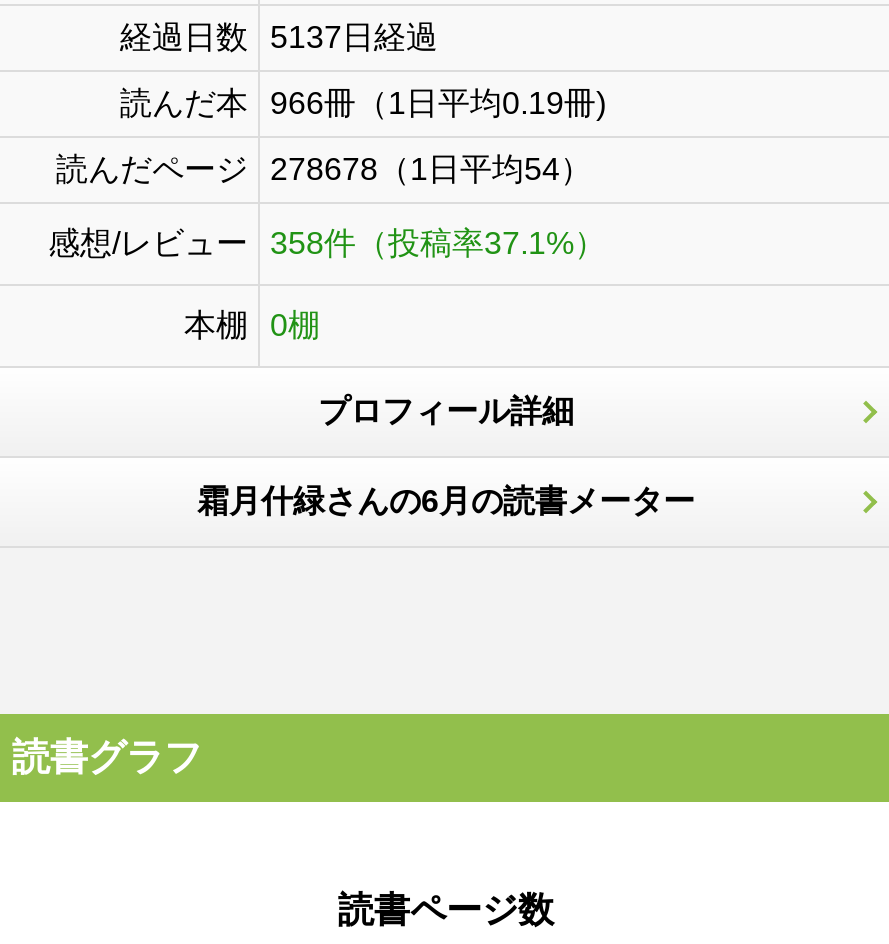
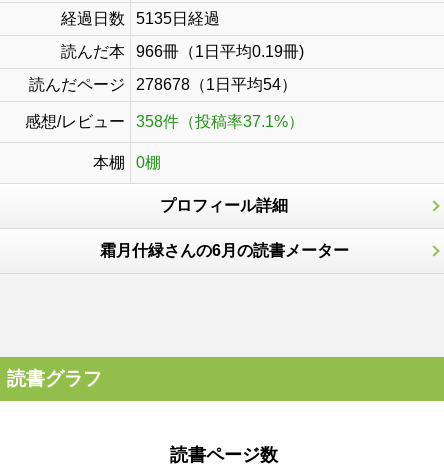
- 経過日数 5137日経過
+ 経過日数 5135日経過
